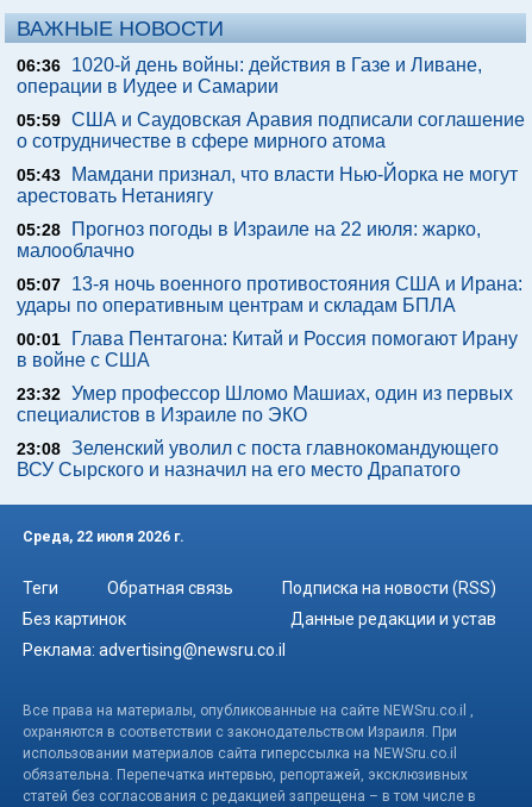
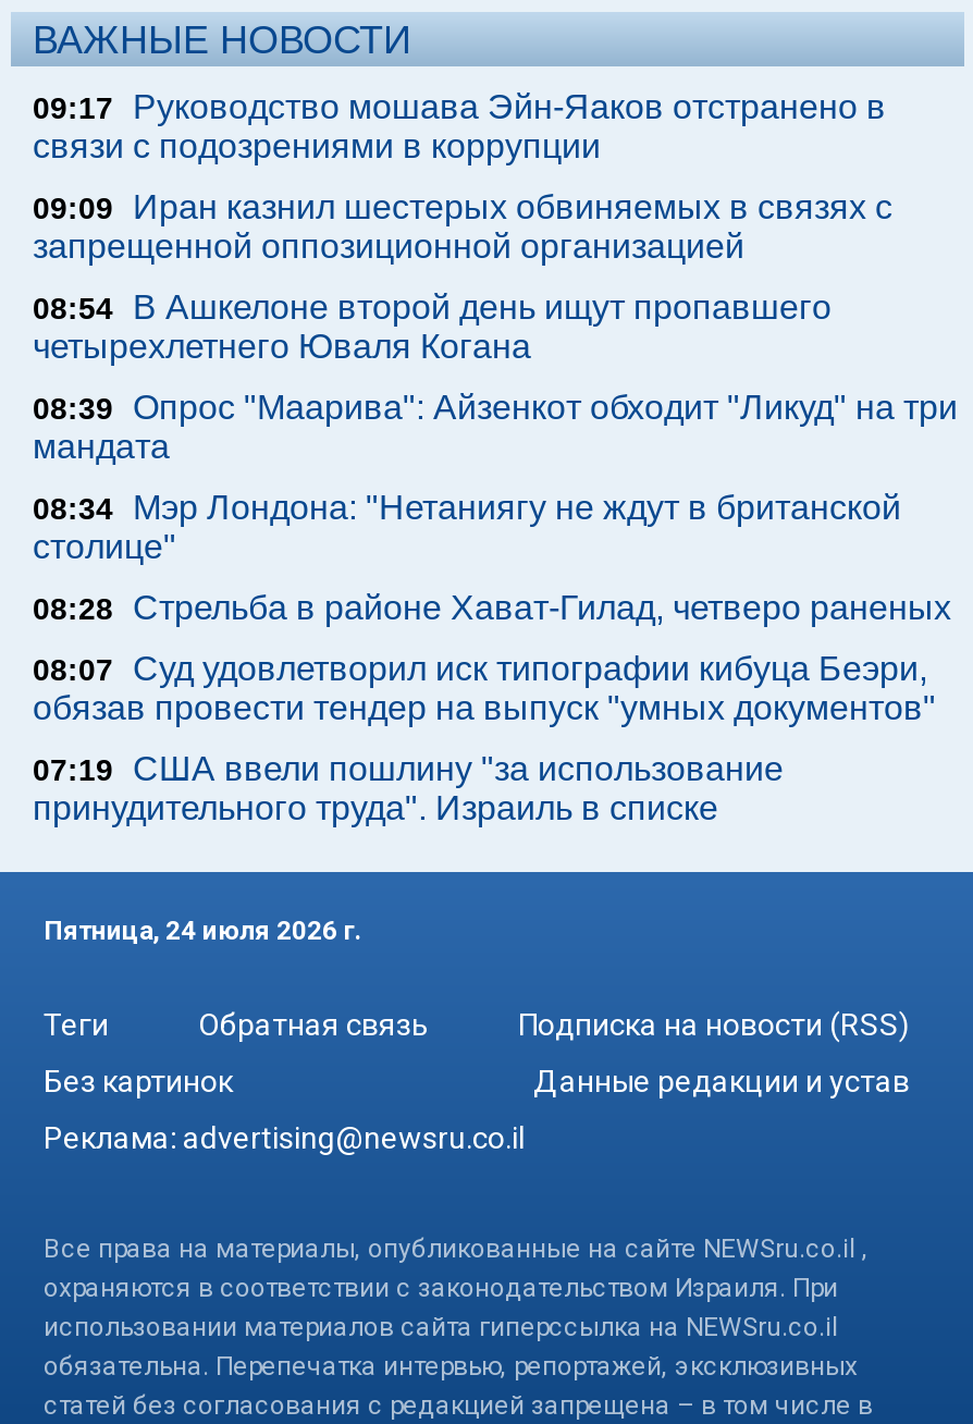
- 06:36 1020-й день войны: действия в Газе и Ливане,
- операции в Иудее и Самарии
+ 09:17 Руководство мошава Эйн-Яаков отстранено в
+ связи с подозрениями в коррупции

- 05:59 США и Саудовская Аравия подписали соглашение
- о сотрудничестве в сфере мирного атома
+ 09:09 Иран казнил шестерых обвиняемых в связях с
+ запрещенной оппозиционной организацией

- 05:43 Мамдани признал, что власти Нью-Йорка не могут
- арестовать Нетаниягу
+ 08:54 В Ашкелоне второй день ищут пропавшего
+ четырехлетнего Юваля Когана

- 05:28 Прогноз погоды в Израиле на 22 июля: жарко,
- малооблачно
+ 08:39 Опрос "Mаарива": Айзенкот обходит "Ликуд" на три
+ мандата

- 05:07 13-я ночь военного противостояния США и Ирана:
- удары по оперативным центрам и складам БПЛА
+ 08:34 Мэр Лондона: "Нетаниягу не ждут в британской
+ столице"

- 00:01 Глава Пентагона: Китай и Россия помогают Ирану
- в войне с США
+ 08:28 Стрельба в районе Хават-Гилад, четверо раненых

- 23:32 Умер профессор Шломо Машиах, один из первых
- специалистов в Израиле по ЭКО
+ 08:07 Суд удовлетворил иск типографии кибуца Беэри,
+ обязав провести тендер на выпуск "умных документов"

- 23:08 Зеленский уволил с поста главнокомандующего
- ВСУ Сырского и назначил на его место Драпатого
+ 07:19 США ввели пошлину "за использование
+ принудительного труда". Израиль в списке

- Среда, 22 июля 2026 г.
+ Пятница, 24 июля 2026 г.
